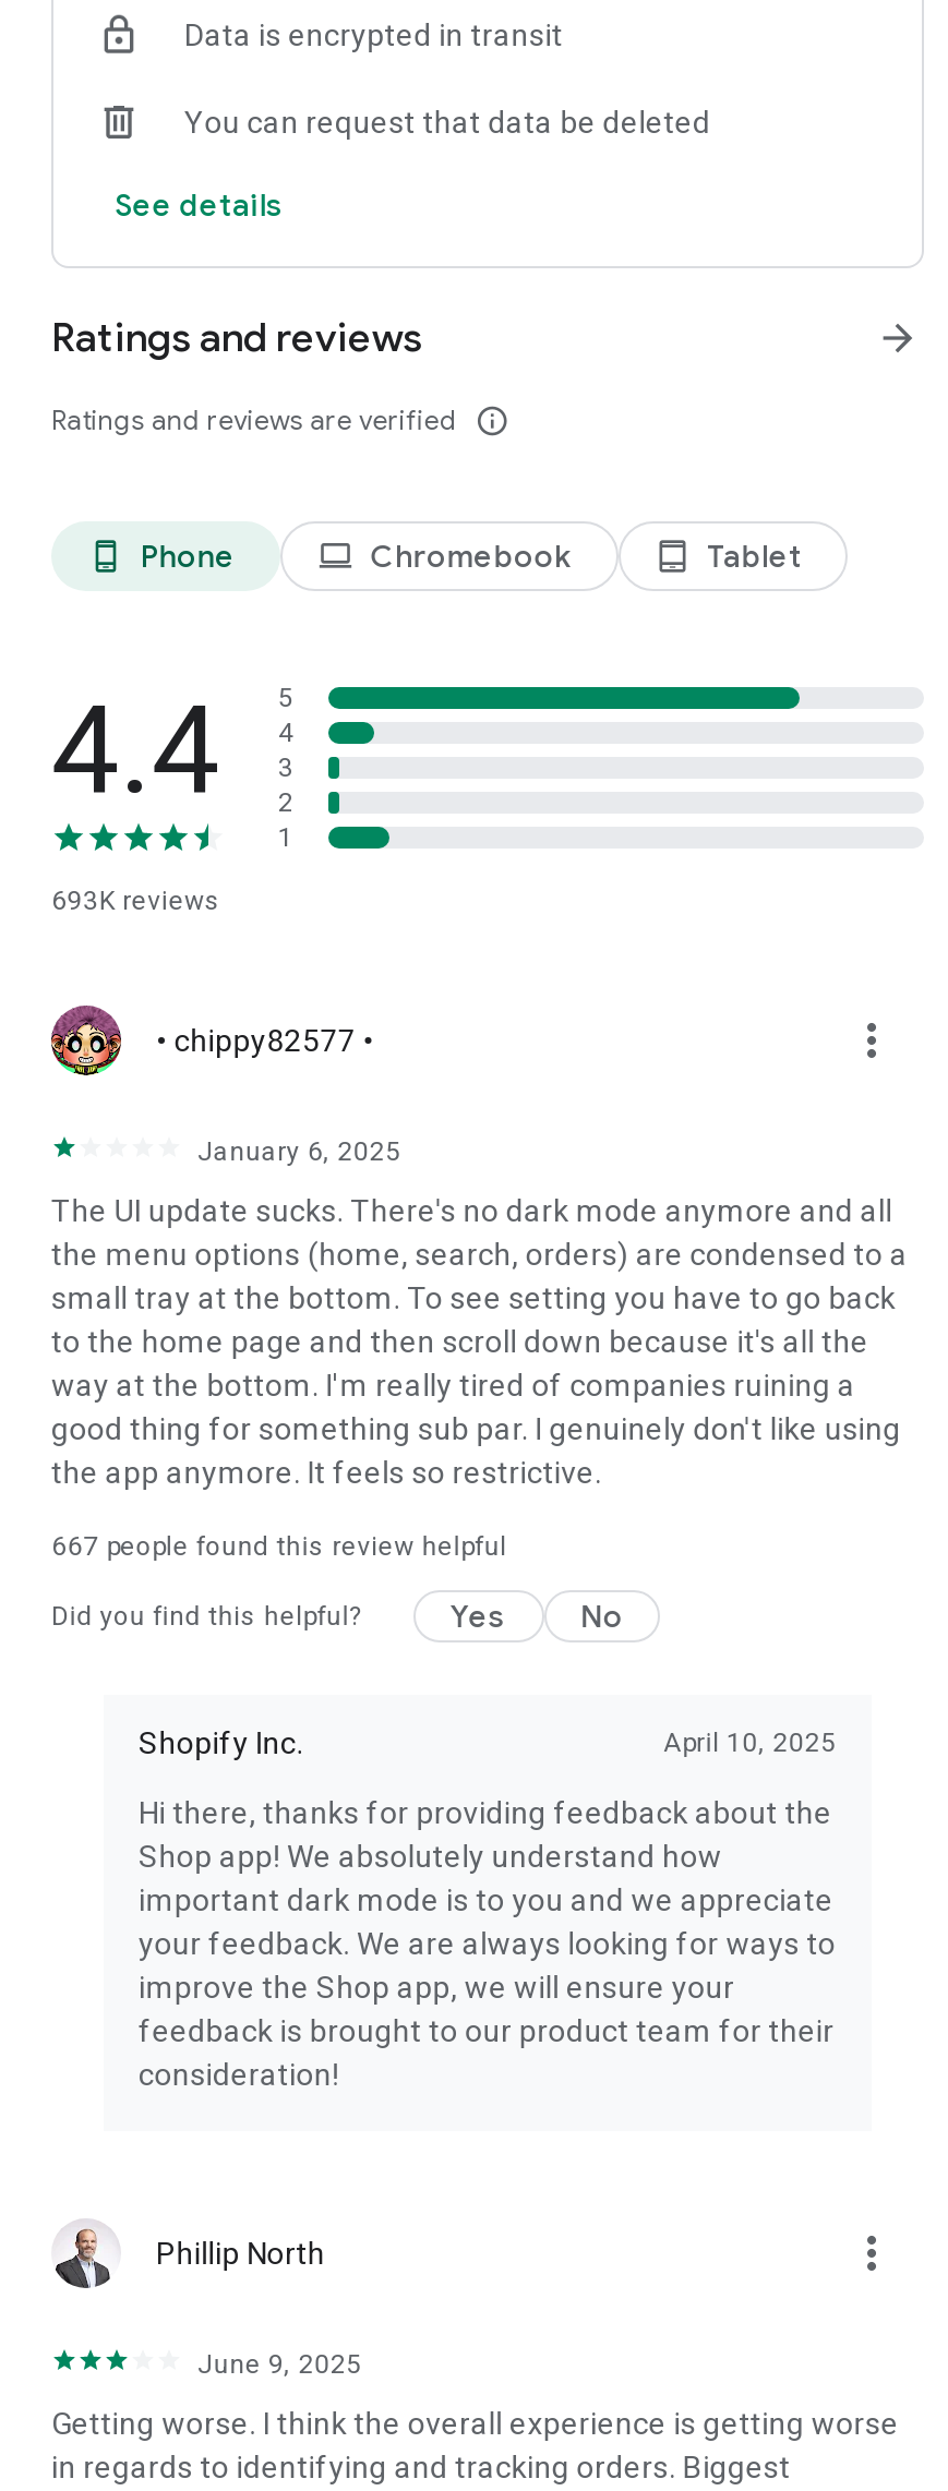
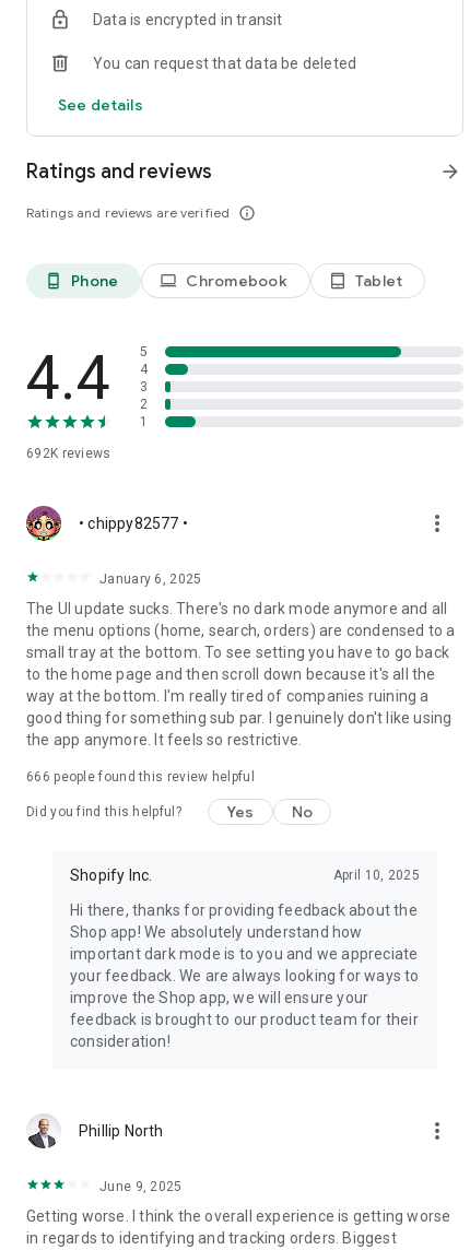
- 693K reviews
+ 692K reviews

- 667 people found this review helpful
+ 666 people found this review helpful
